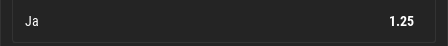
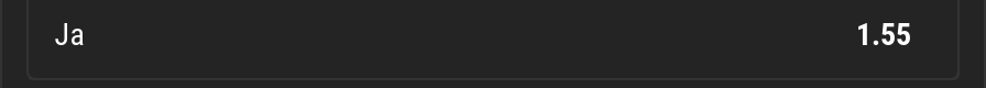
- 1.25
+ 1.55
